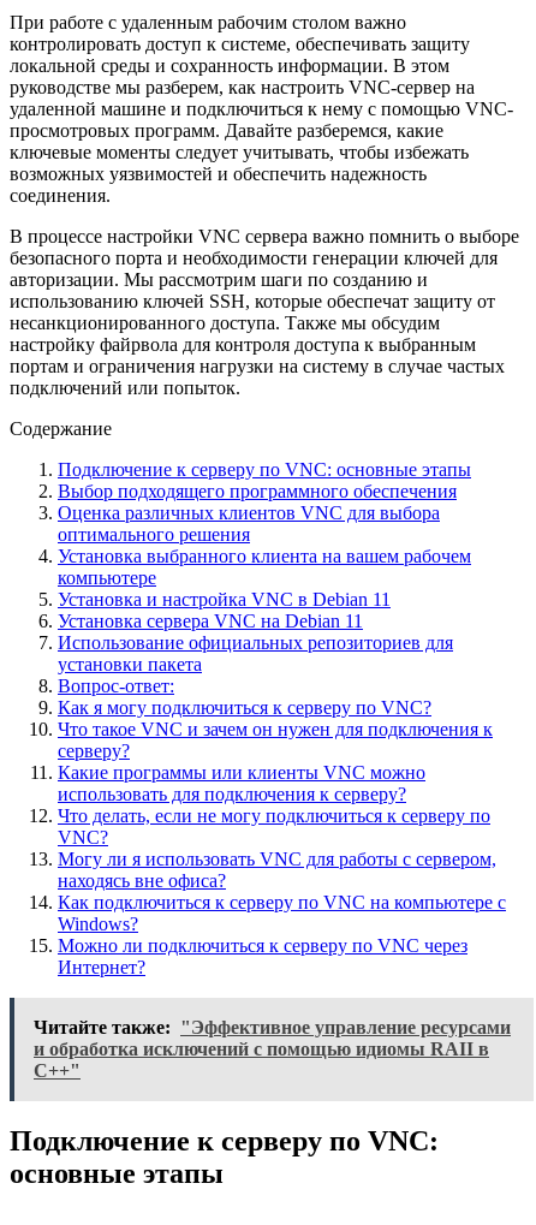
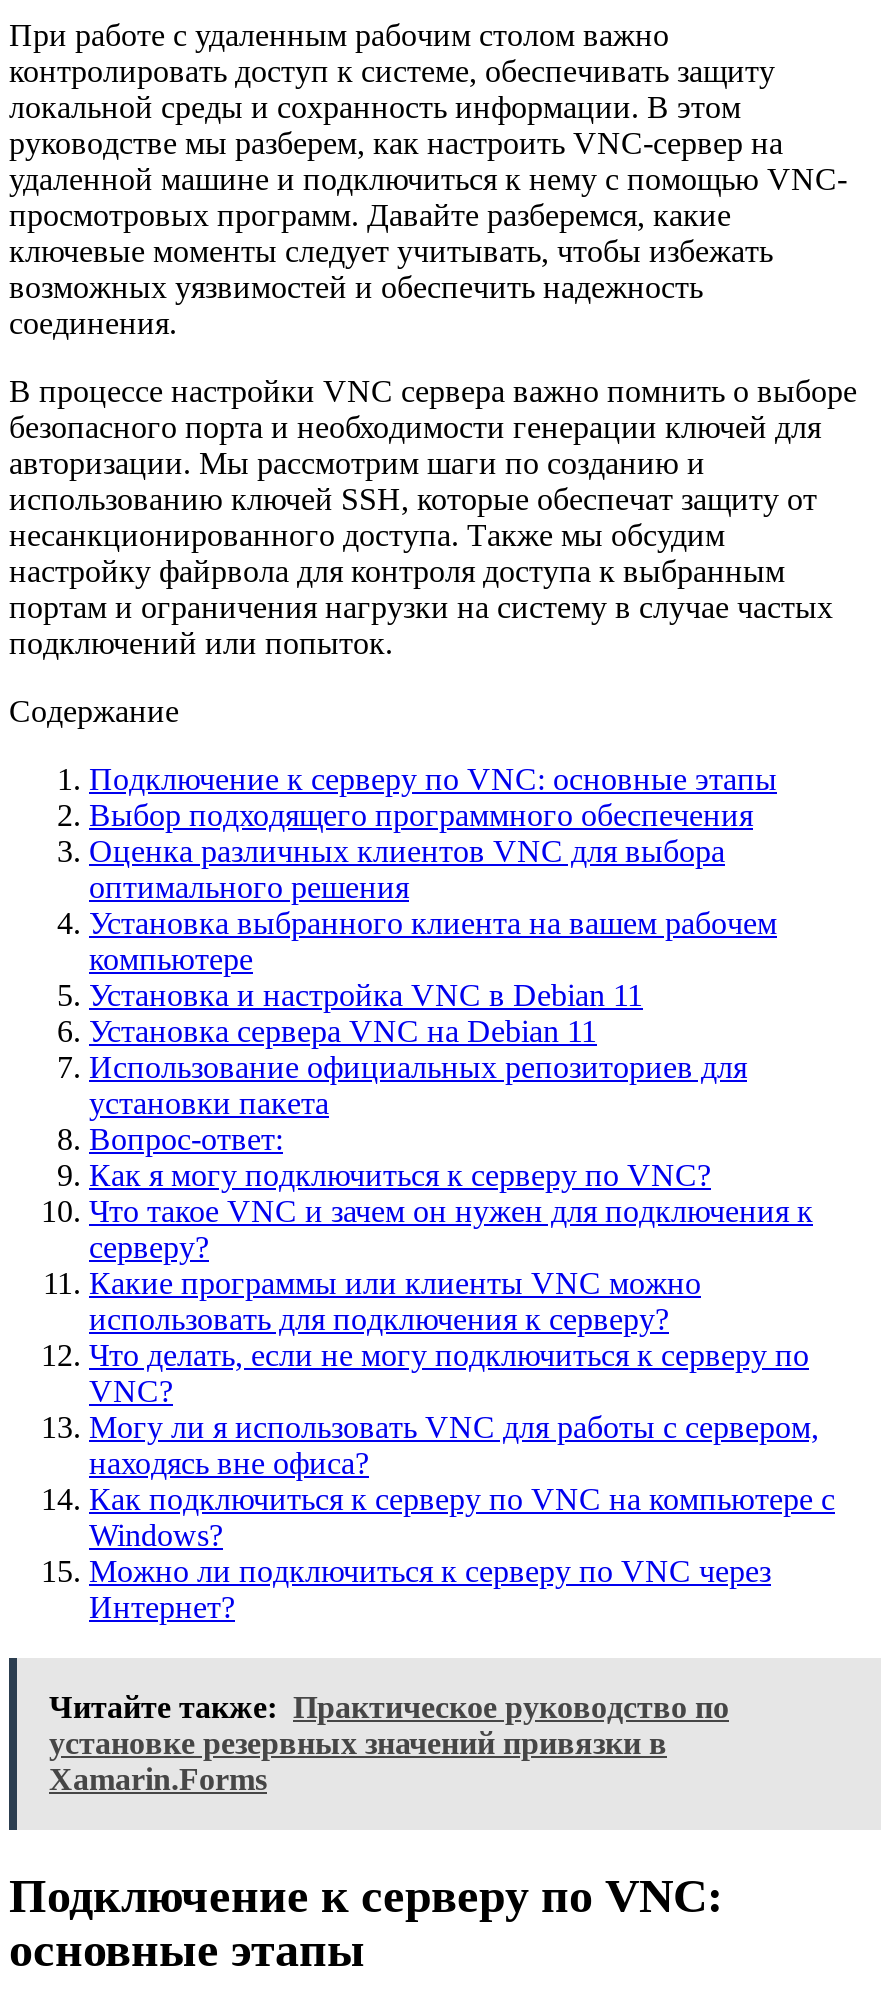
- Читайте также: "Эффективное управление ресурсами
- и обработка исключений с помощью идиомы RAII в
- C++"
+ Читайте также: Практическое руководство по
+ установке резервных значений привязки в
+ Xamarin.Forms
